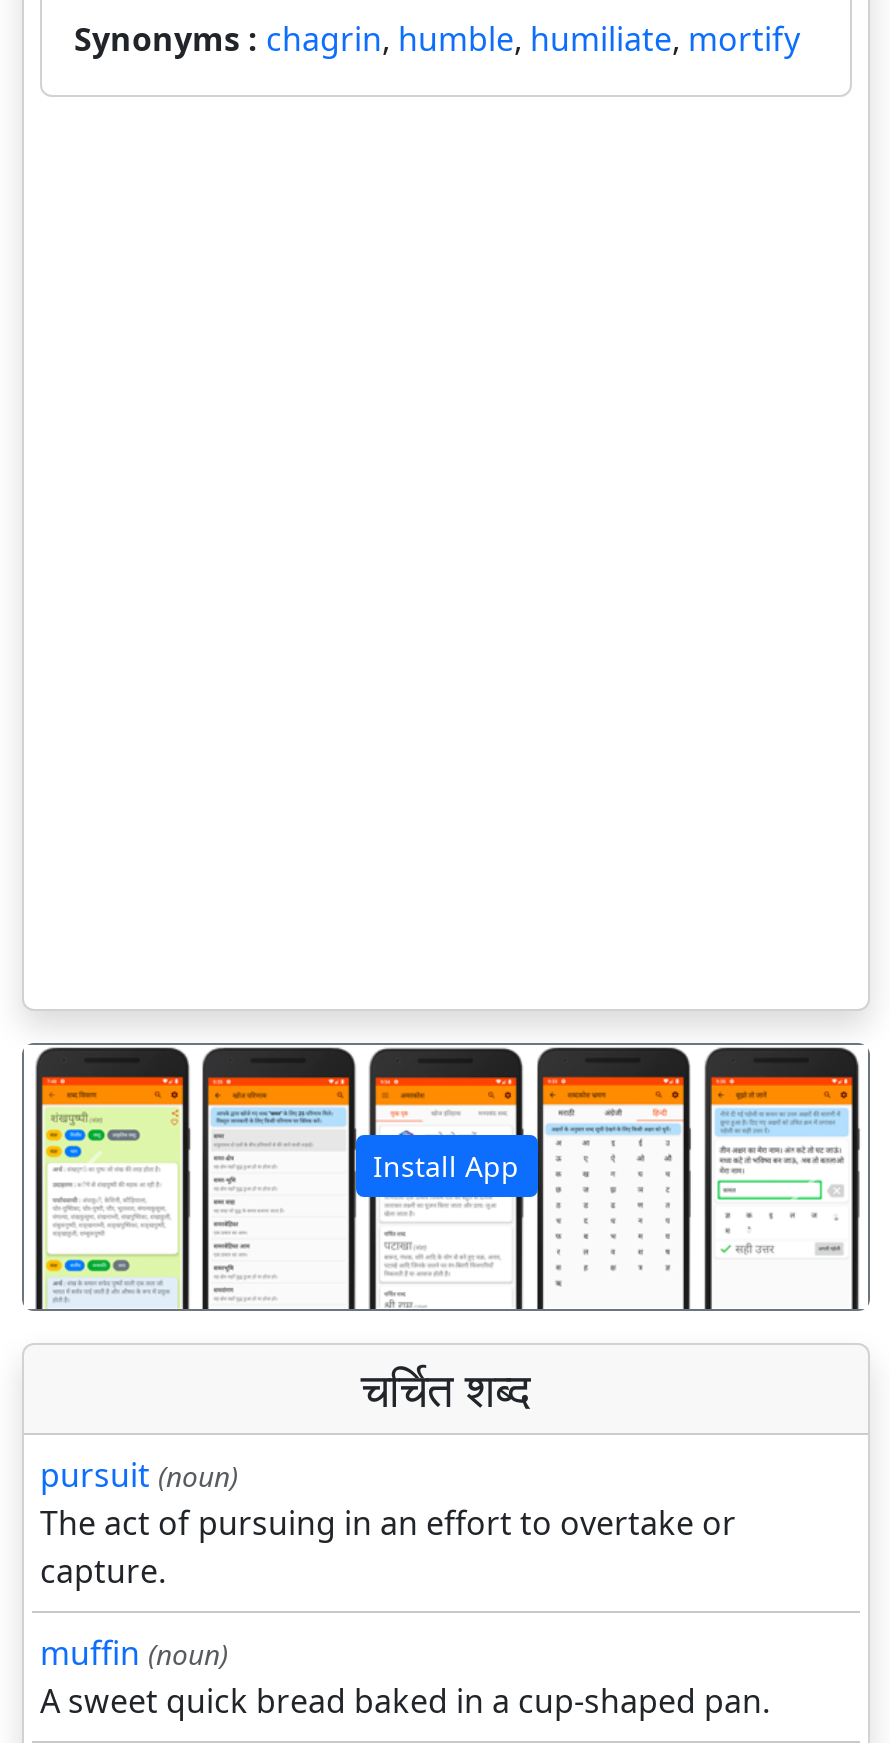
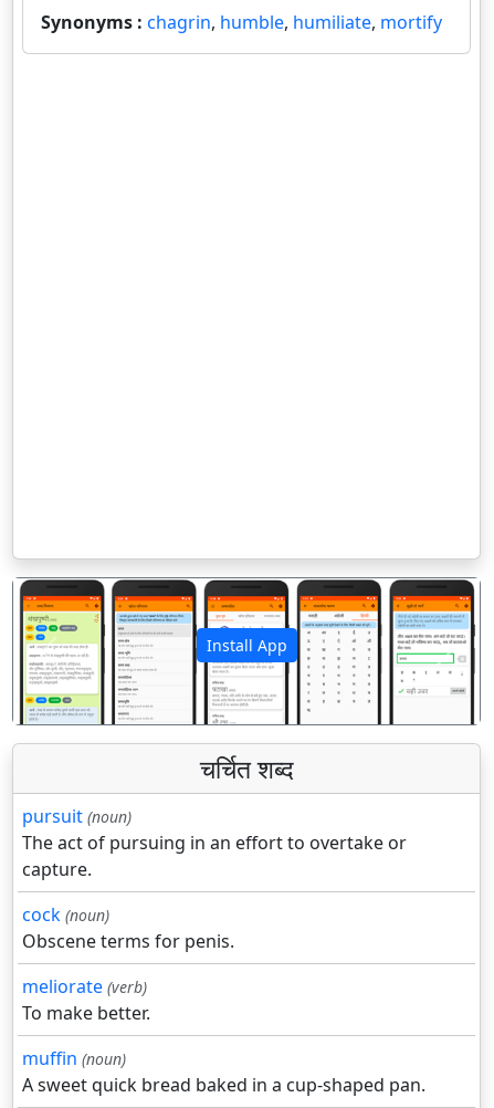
+ cock (noun)
+ Obscene terms for penis.
+ meliorate (verb)
+ To make better.
